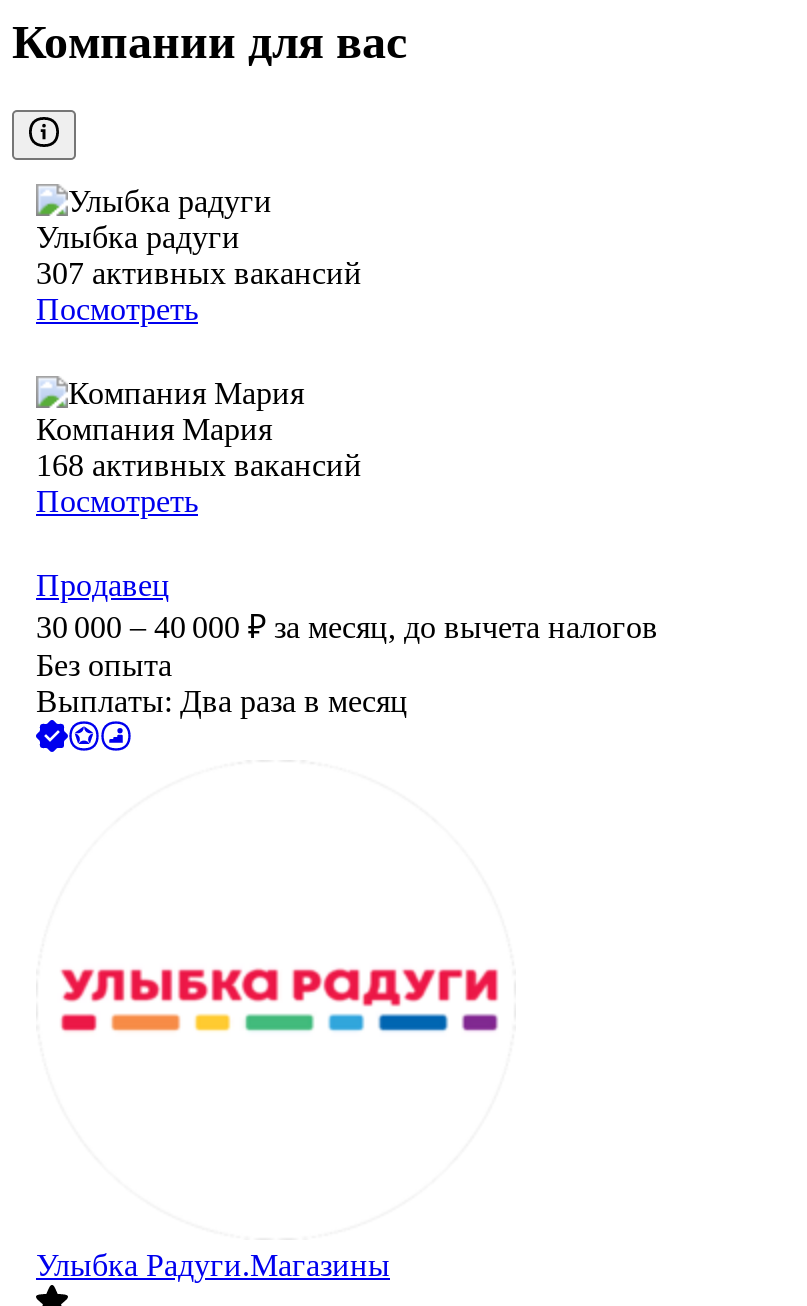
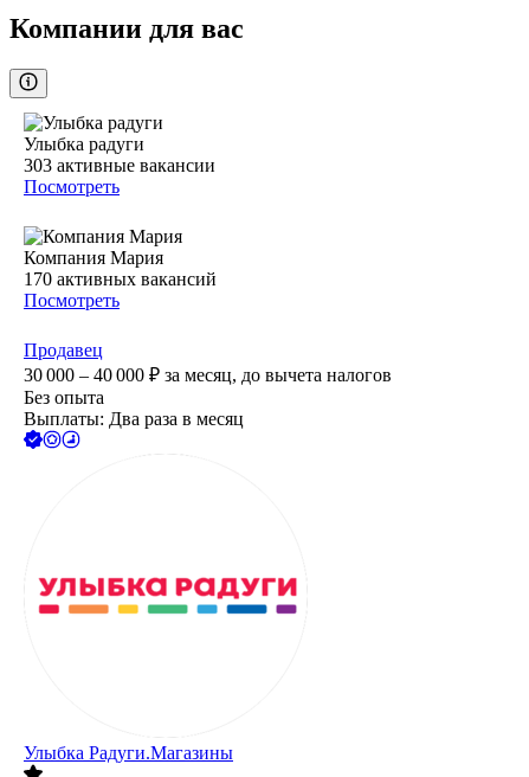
- 307 активных вакансий
+ 303 активные вакансии

- 168 активных вакансий
+ 170 активных вакансий
